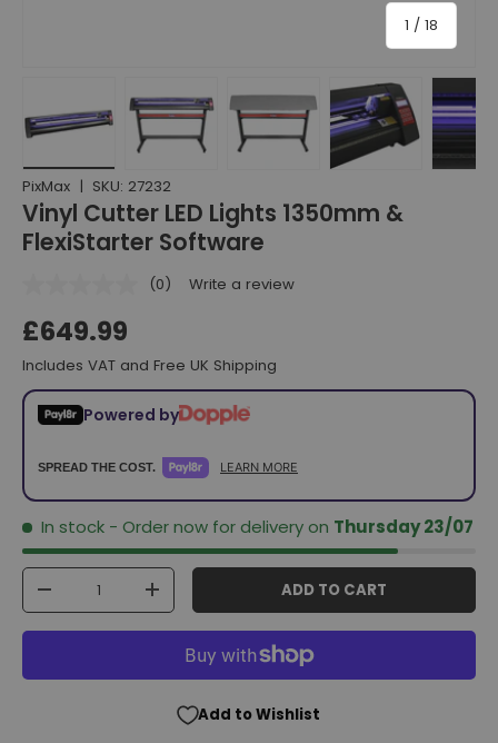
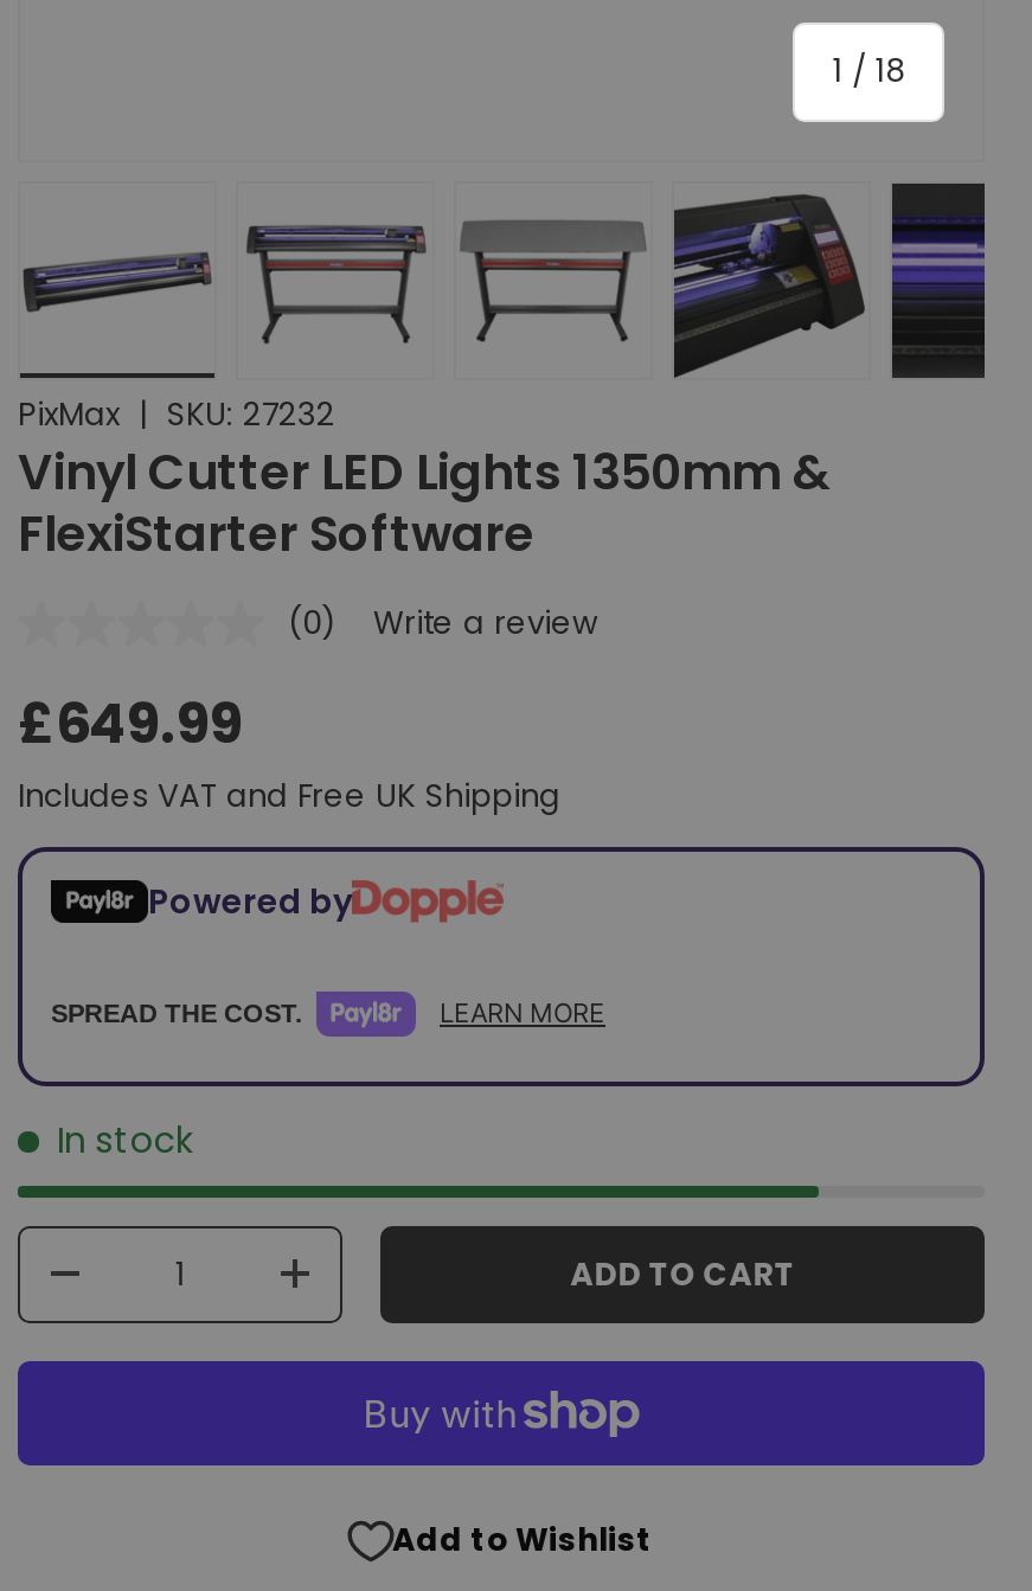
- In stock - Order now for delivery on Thursday 23/07
+ In stock
